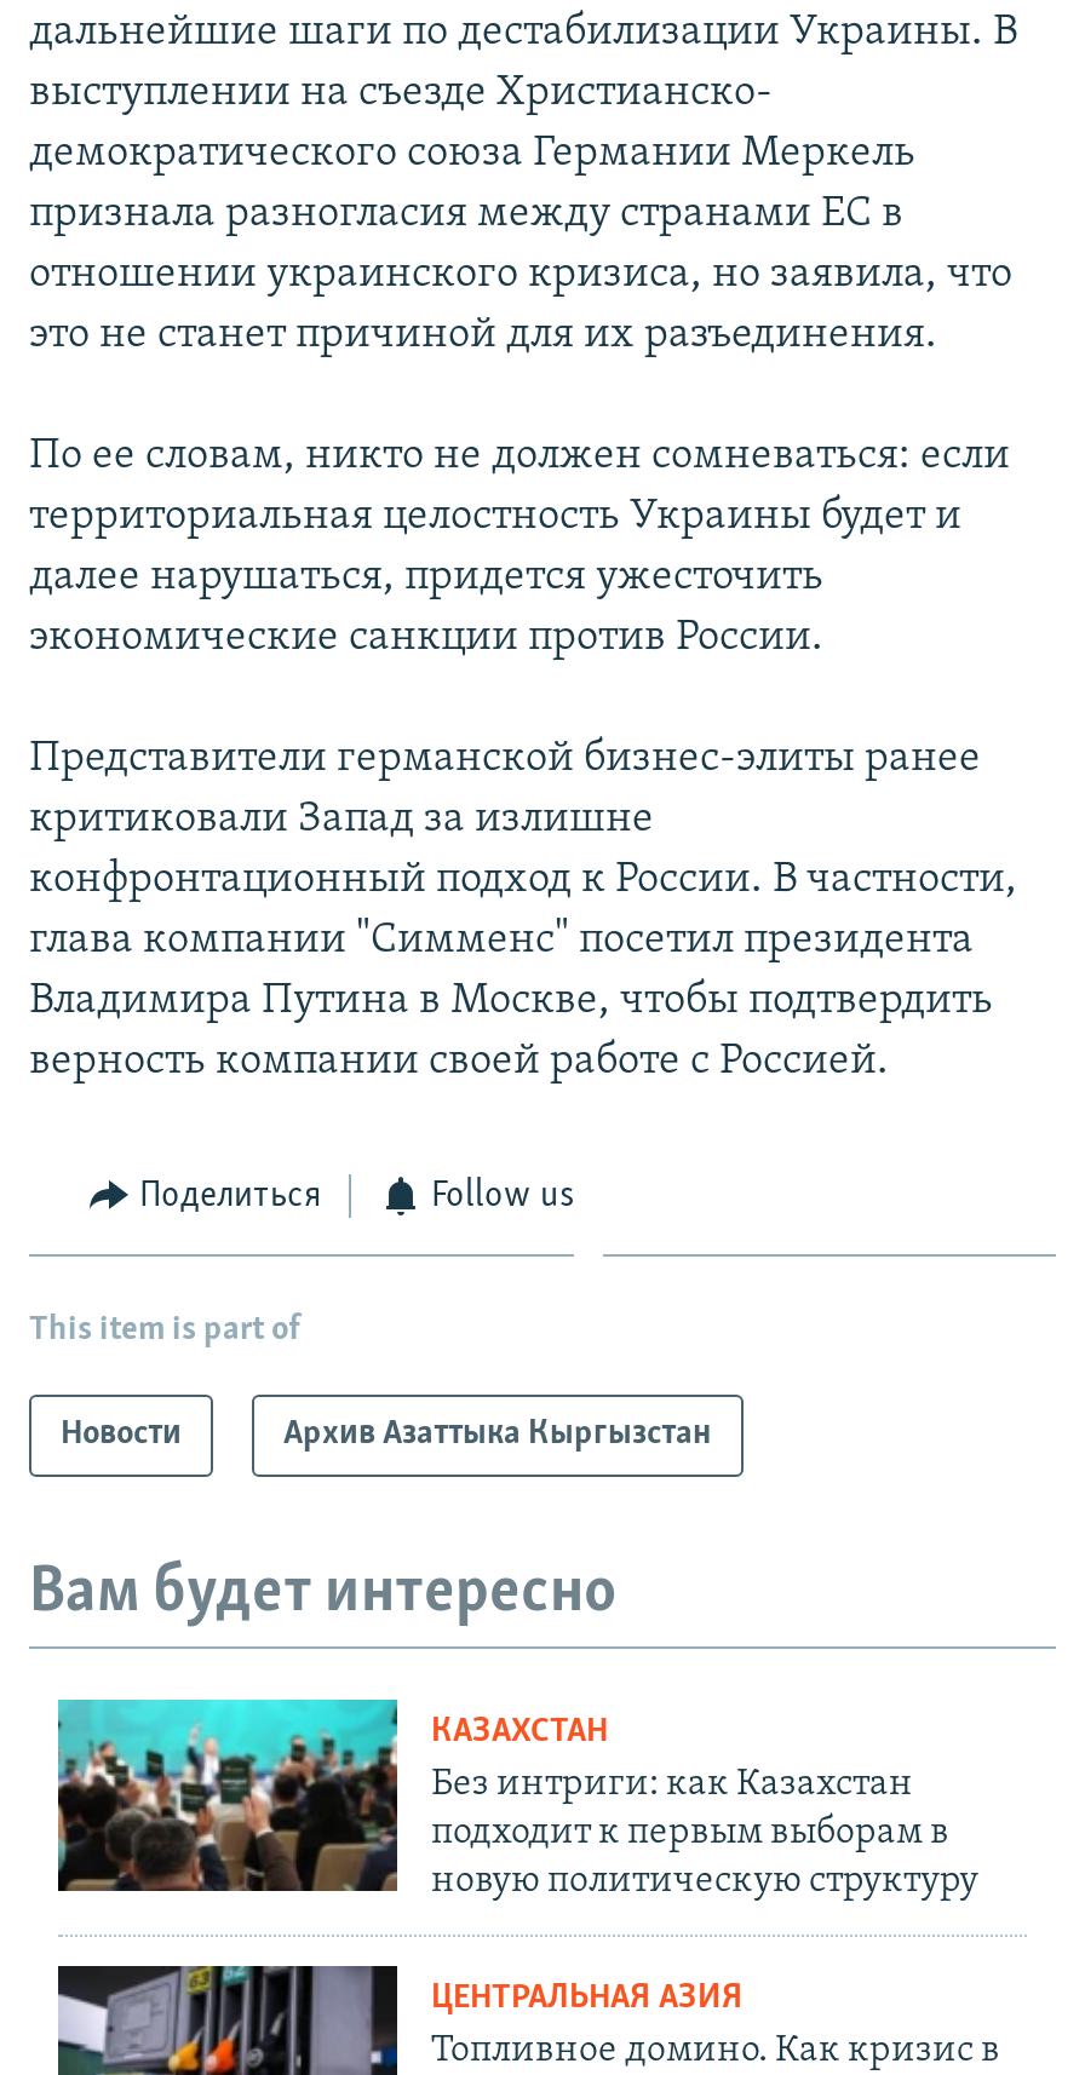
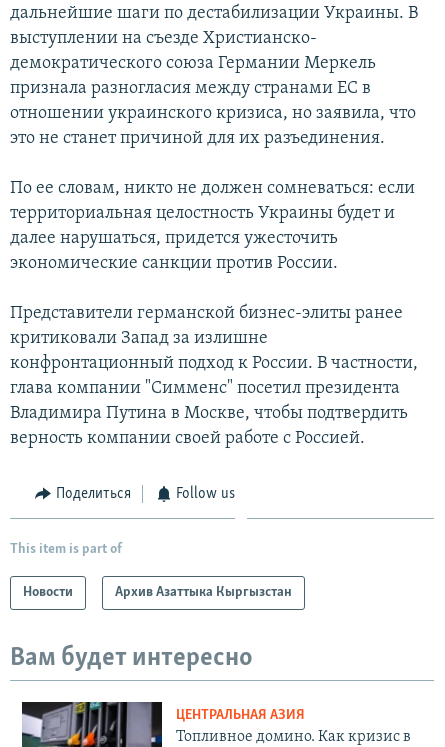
- [image]
- КАЗАХСТАН
- Без интриги: как Казахстан
- подходит к первым выборам в
- новую политическую структуру
